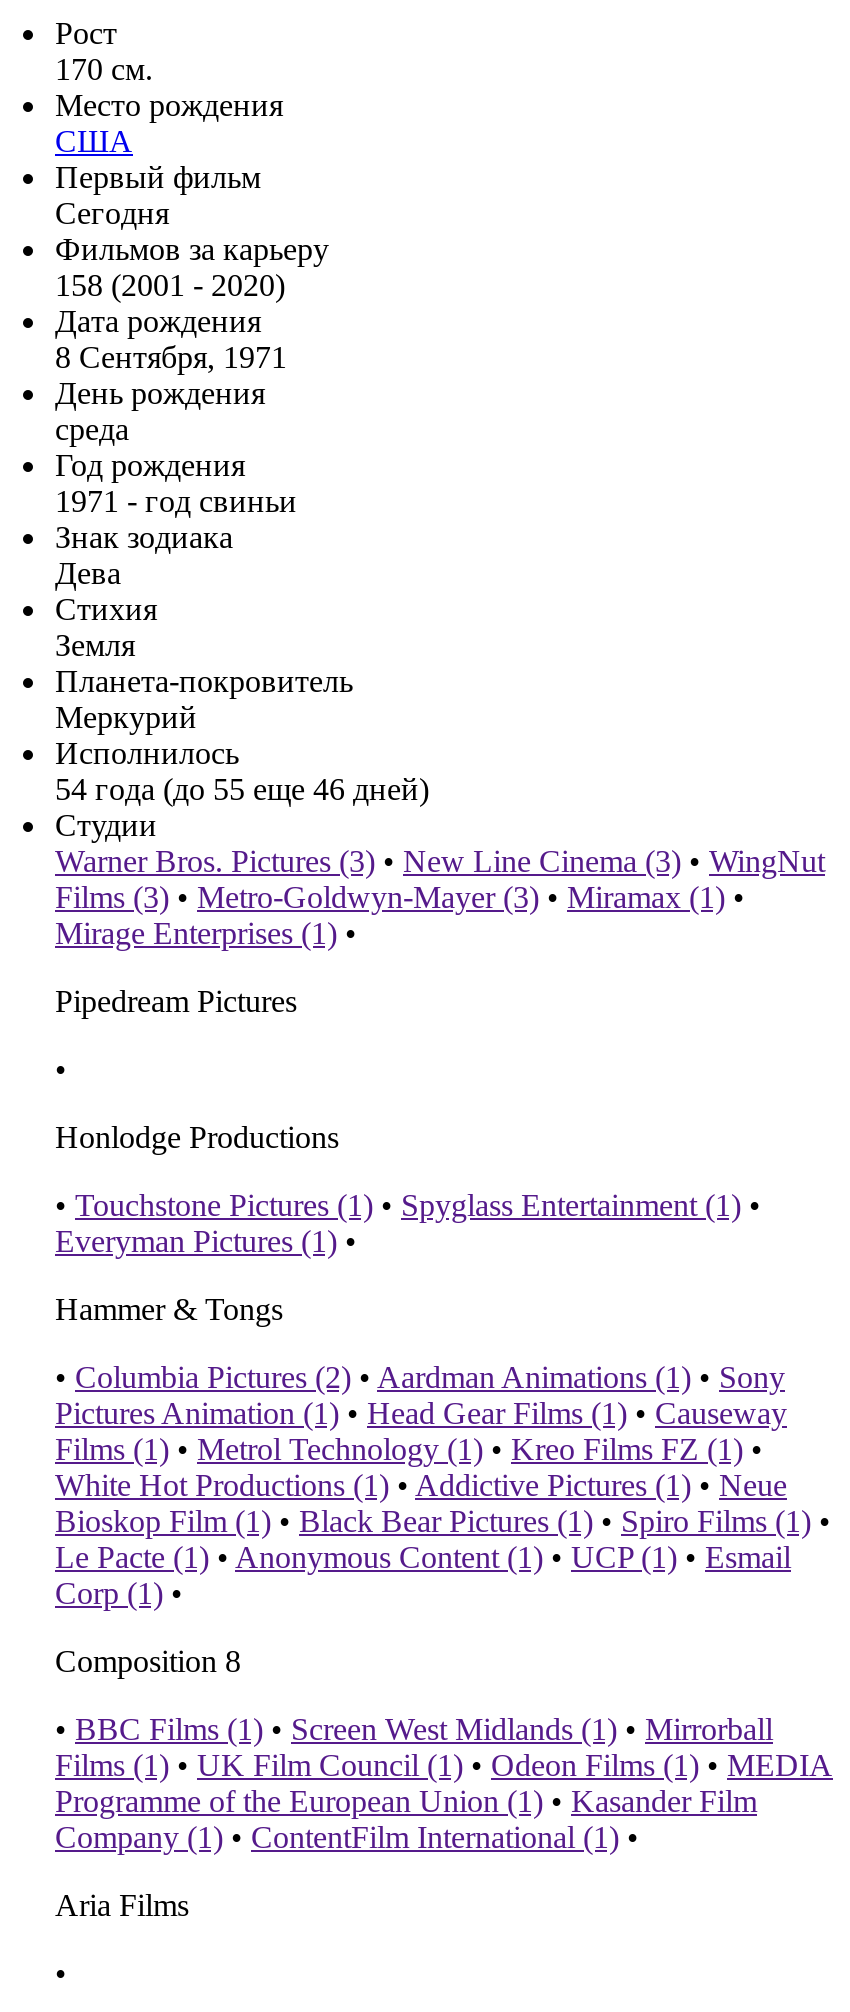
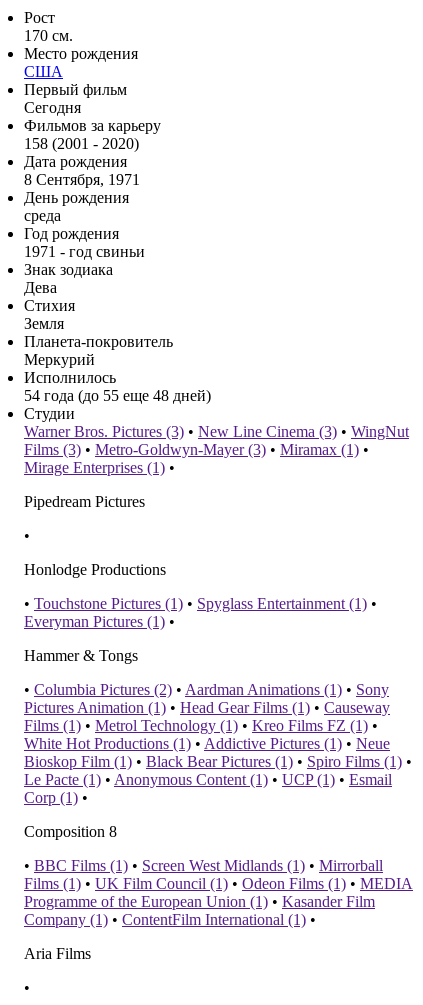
- 54 года (до 55 еще 46 дней)
+ 54 года (до 55 еще 48 дней)
